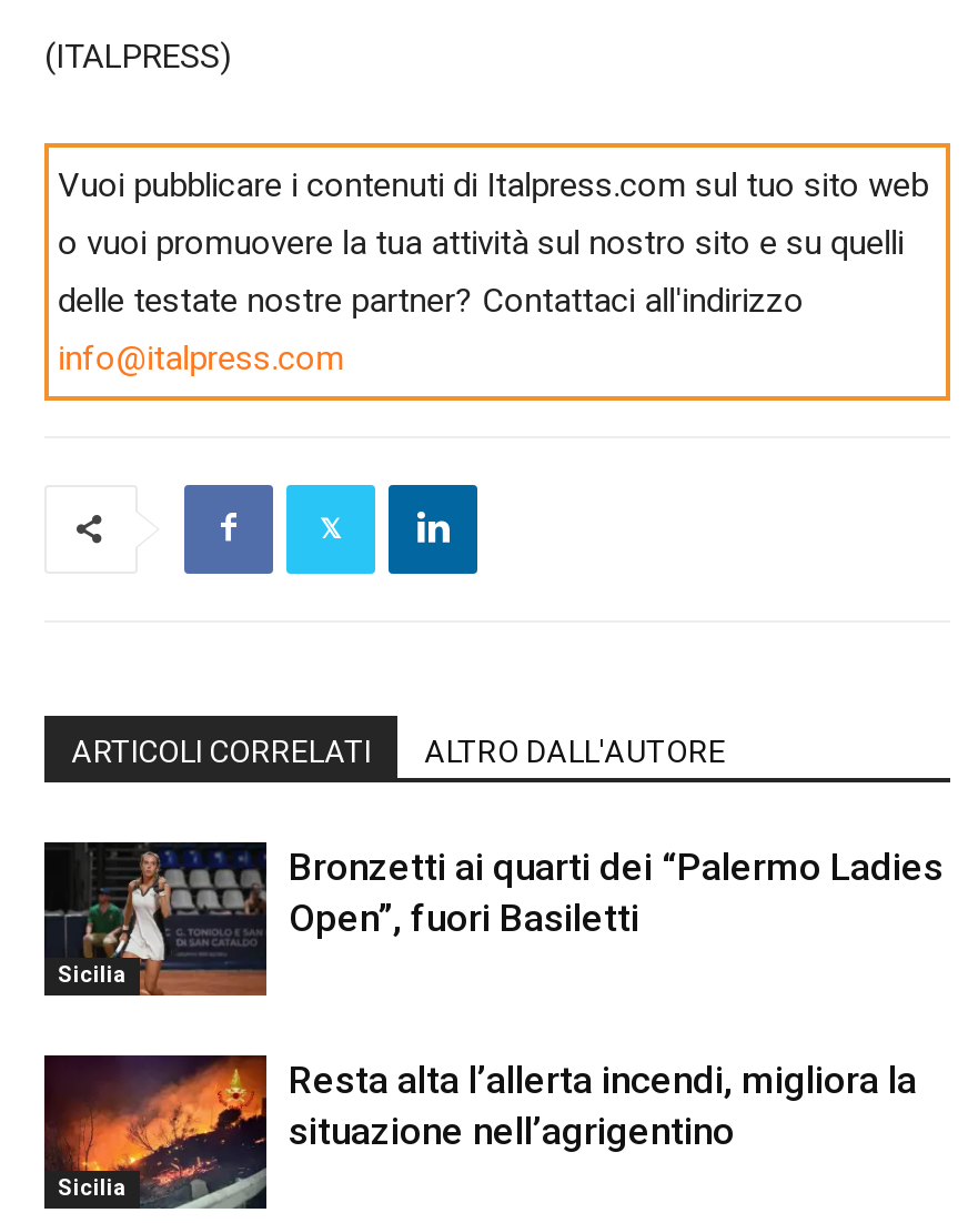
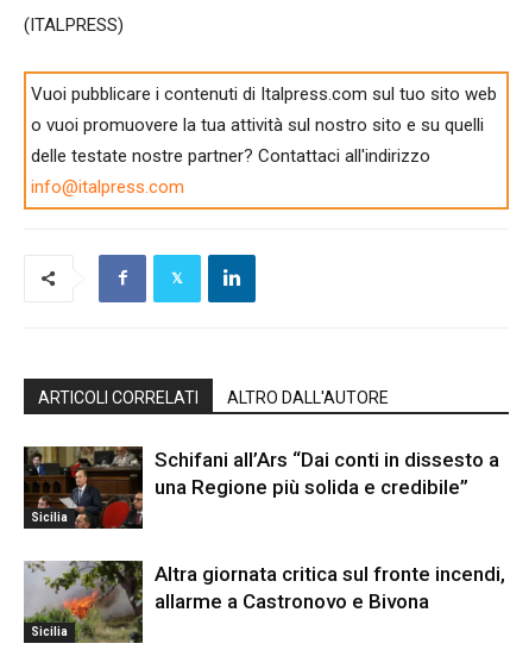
- [image]
- Bronzetti ai quarti dei “Palermo Ladies
- Open”, fuori Basiletti
+ [image]
+ Schifani all’Ars “Dai conti in dissesto a
+ una Regione più solida e credibile”

- [image]
- Resta alta l’allerta incendi, migliora la
- situazione nell’agrigentino
+ [image]
+ Altra giornata critica sul fronte incendi,
+ allarme a Castronovo e Bivona
